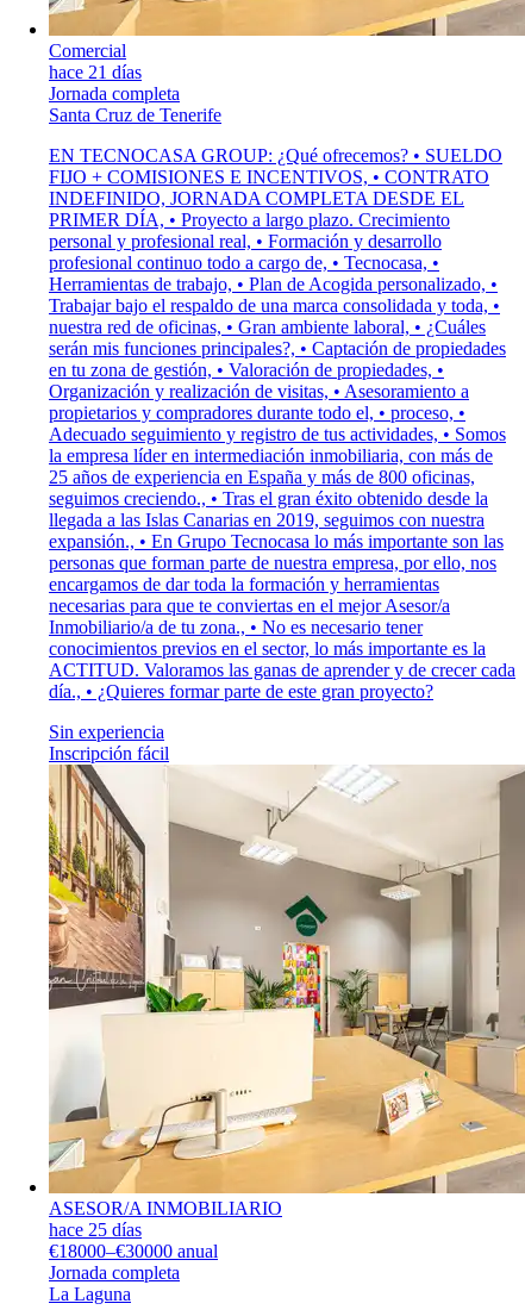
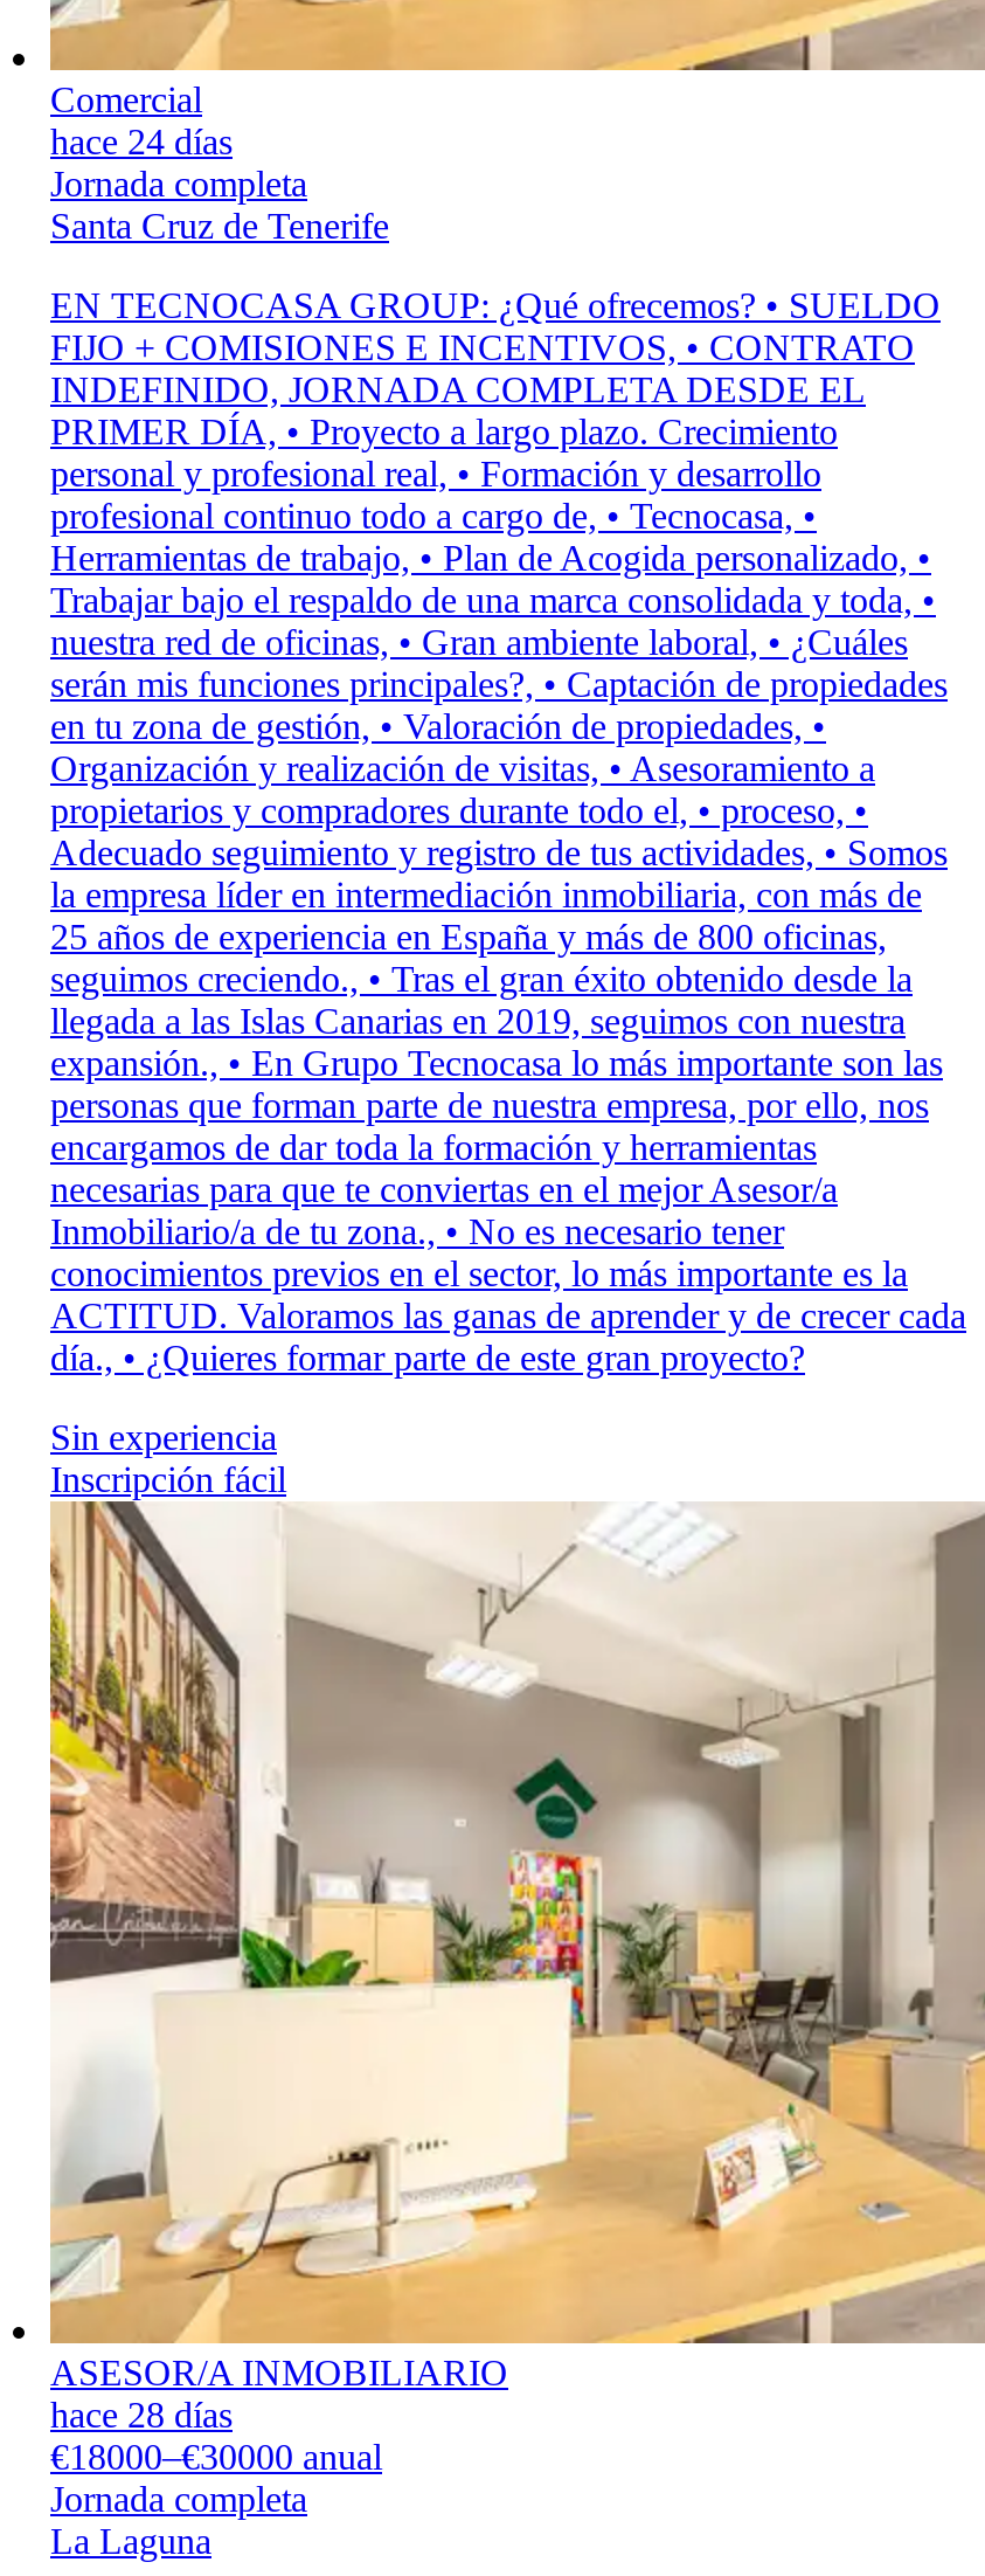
- hace 21 días
+ hace 24 días

- hace 25 días
+ hace 28 días
